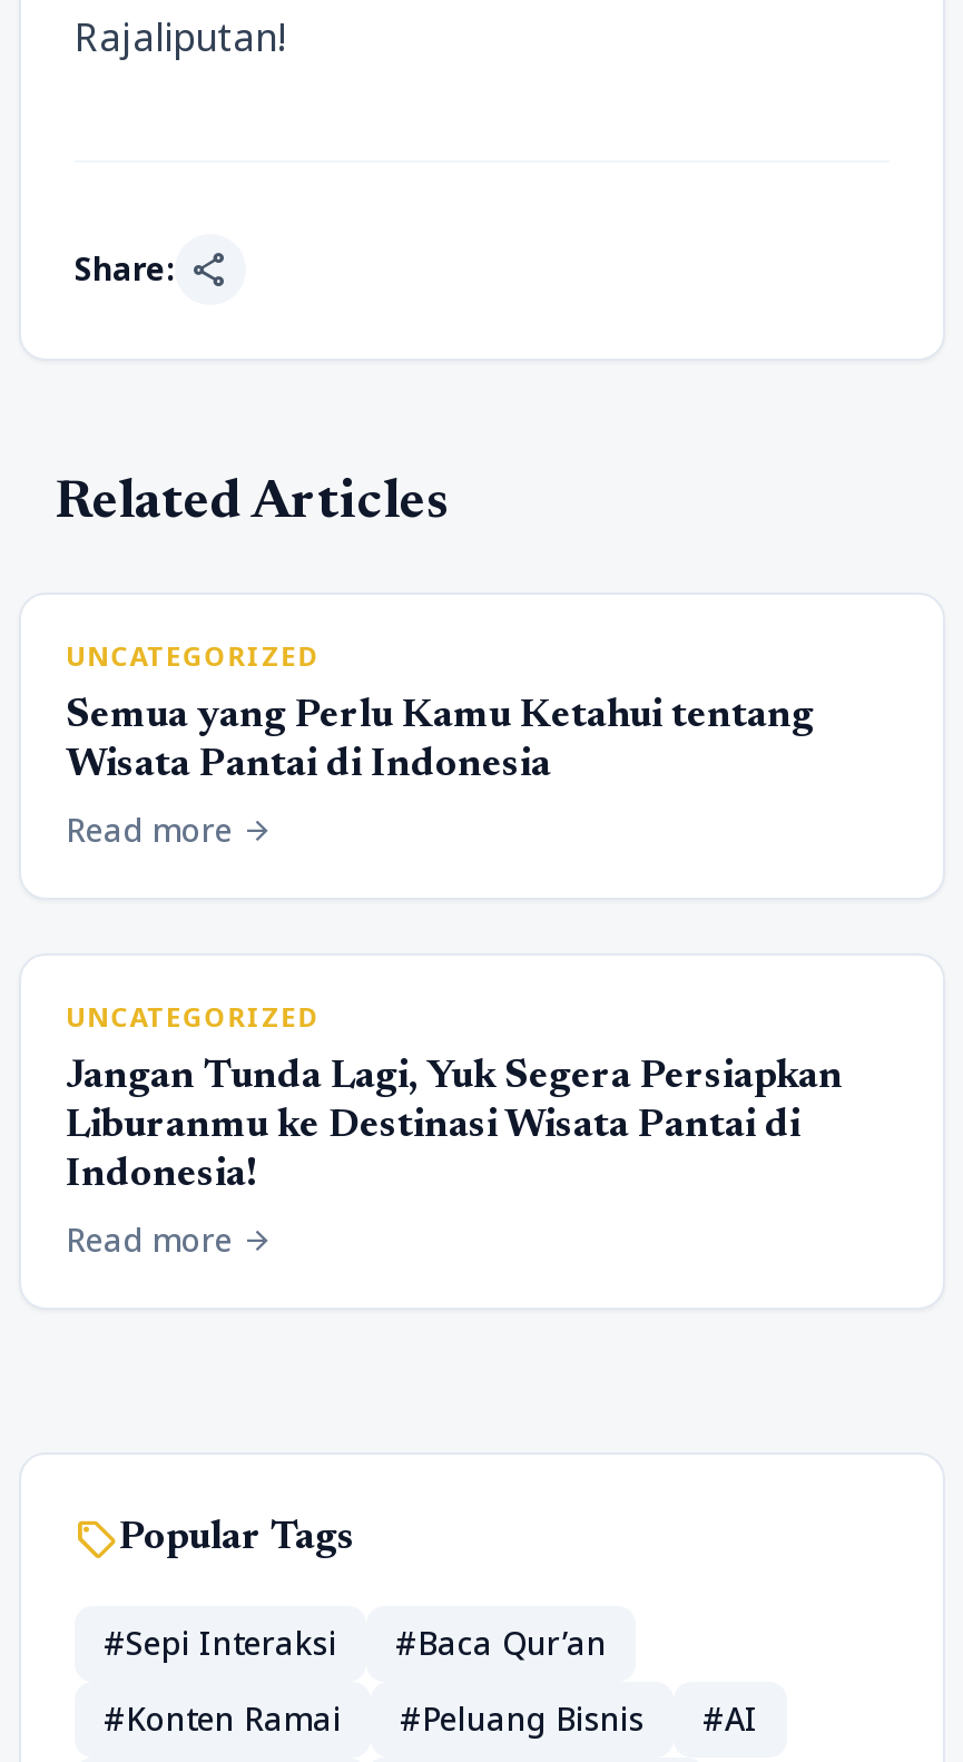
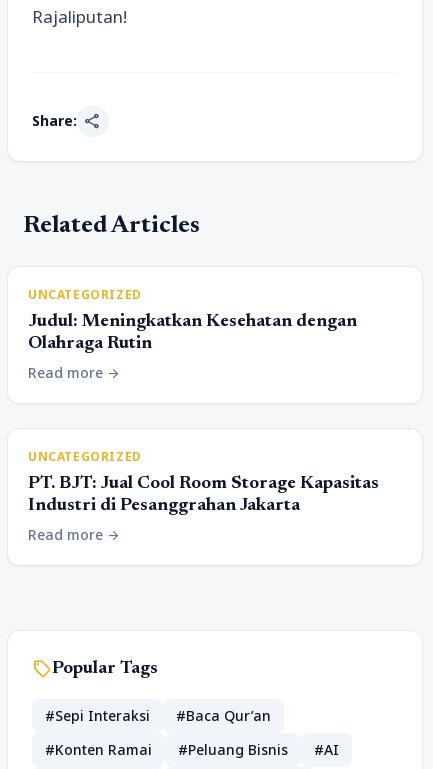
- Semua yang Perlu Kamu Ketahui tentang
- Wisata Pantai di Indonesia
+ Judul: Meningkatkan Kesehatan dengan
+ Olahraga Rutin

- Jangan Tunda Lagi, Yuk Segera Persiapkan
- Liburanmu ke Destinasi Wisata Pantai di
- Indonesia!
+ PT. BJT: Jual Cool Room Storage Kapasitas
+ Industri di Pesanggrahan Jakarta
